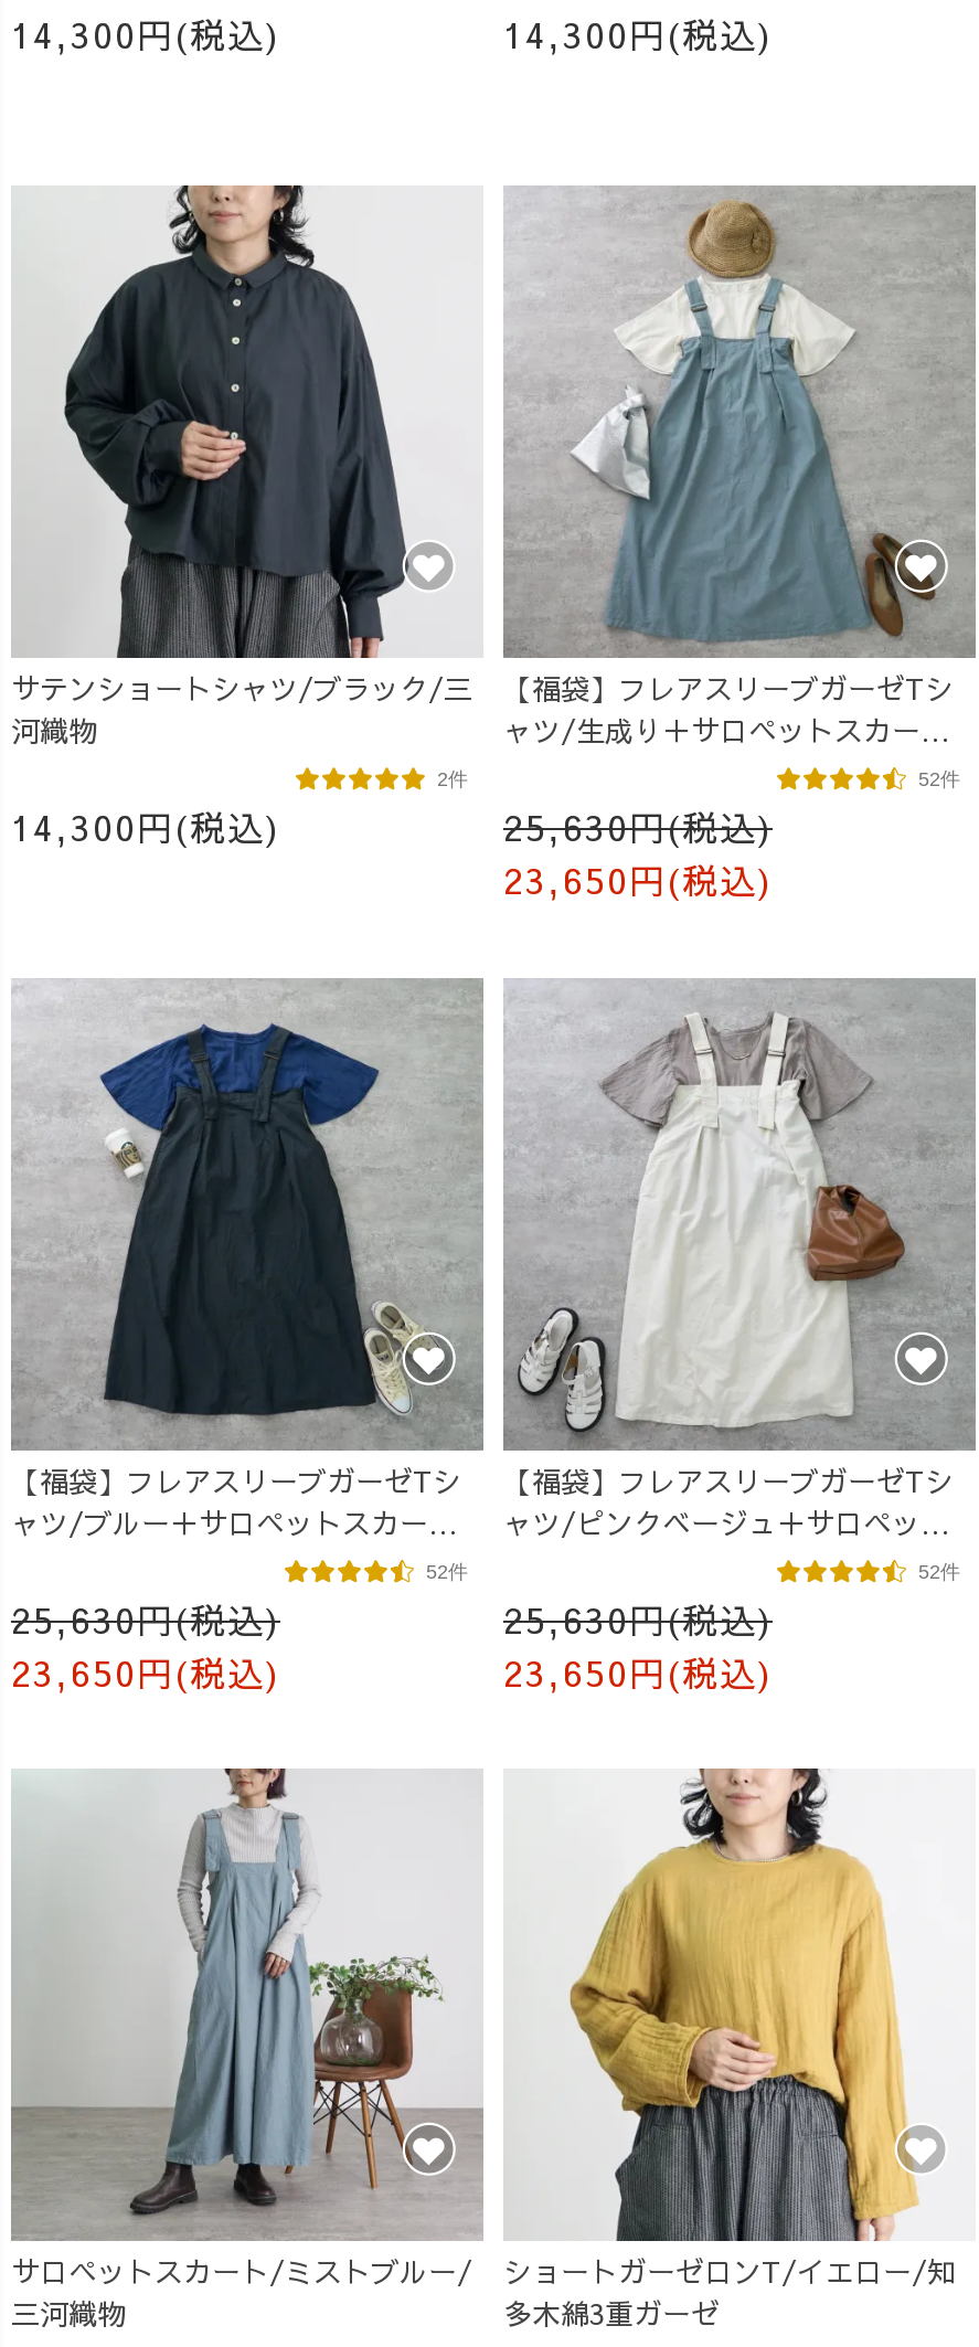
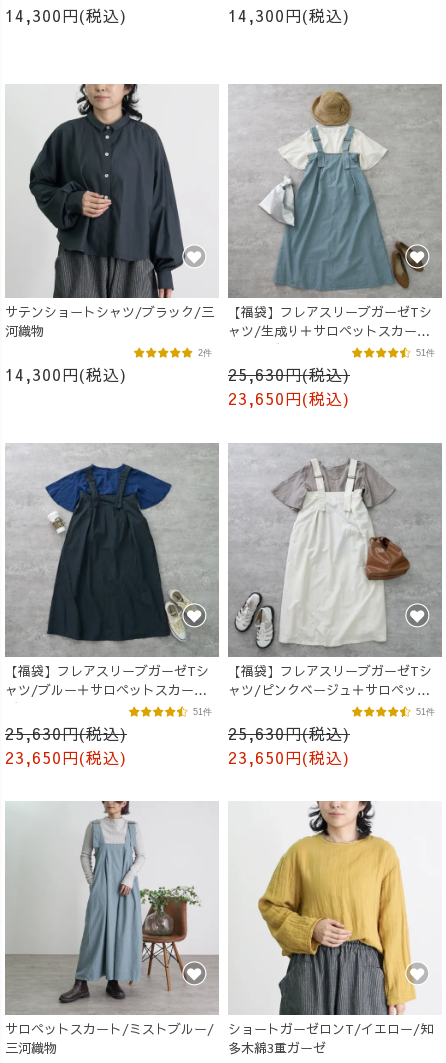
- 52件
+ 51件

- 52件
+ 51件

- 52件
+ 51件
